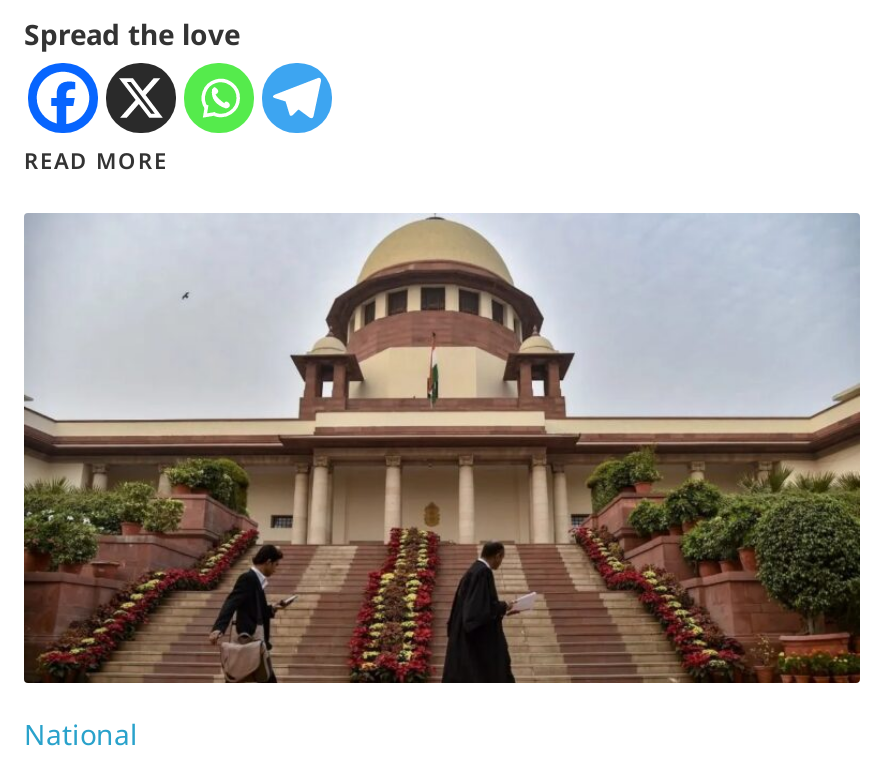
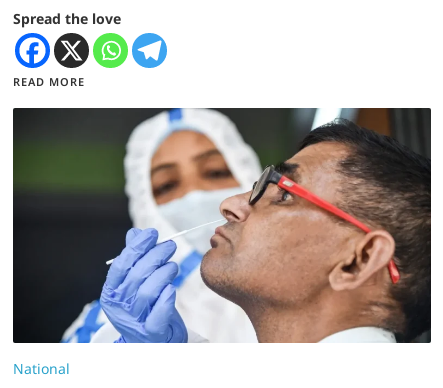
- [image]
+ [image]
